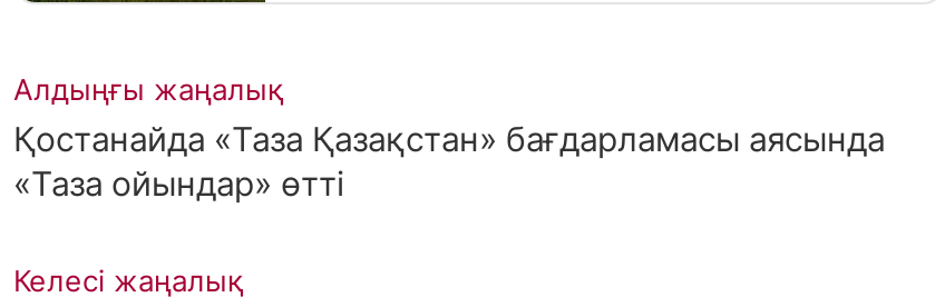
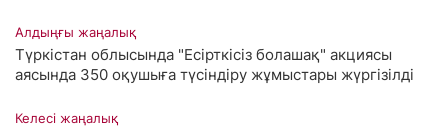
- Қостанайда «Таза Қазақстан» бағдарламасы аясында
- «Таза ойындар» өтті
+ Түркістан облысында "Есірткісіз болашақ" акциясы
+ аясында 350 оқушыға түсіндіру жұмыстары жүргізілді
